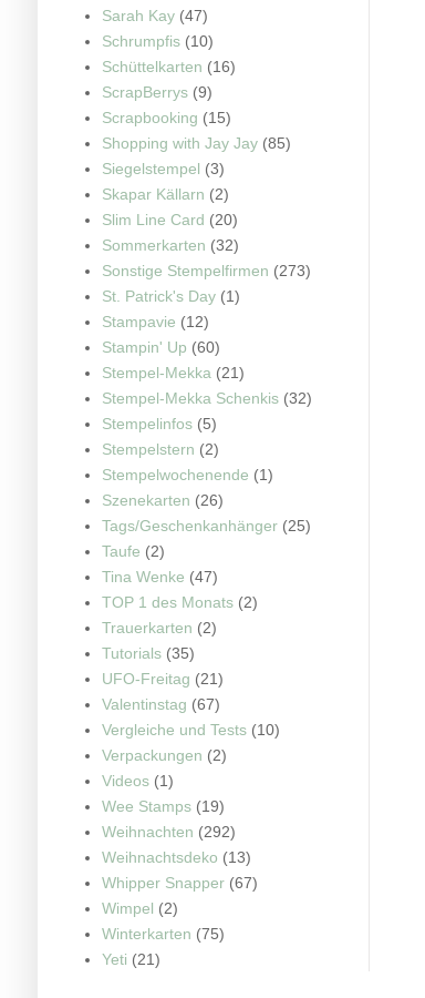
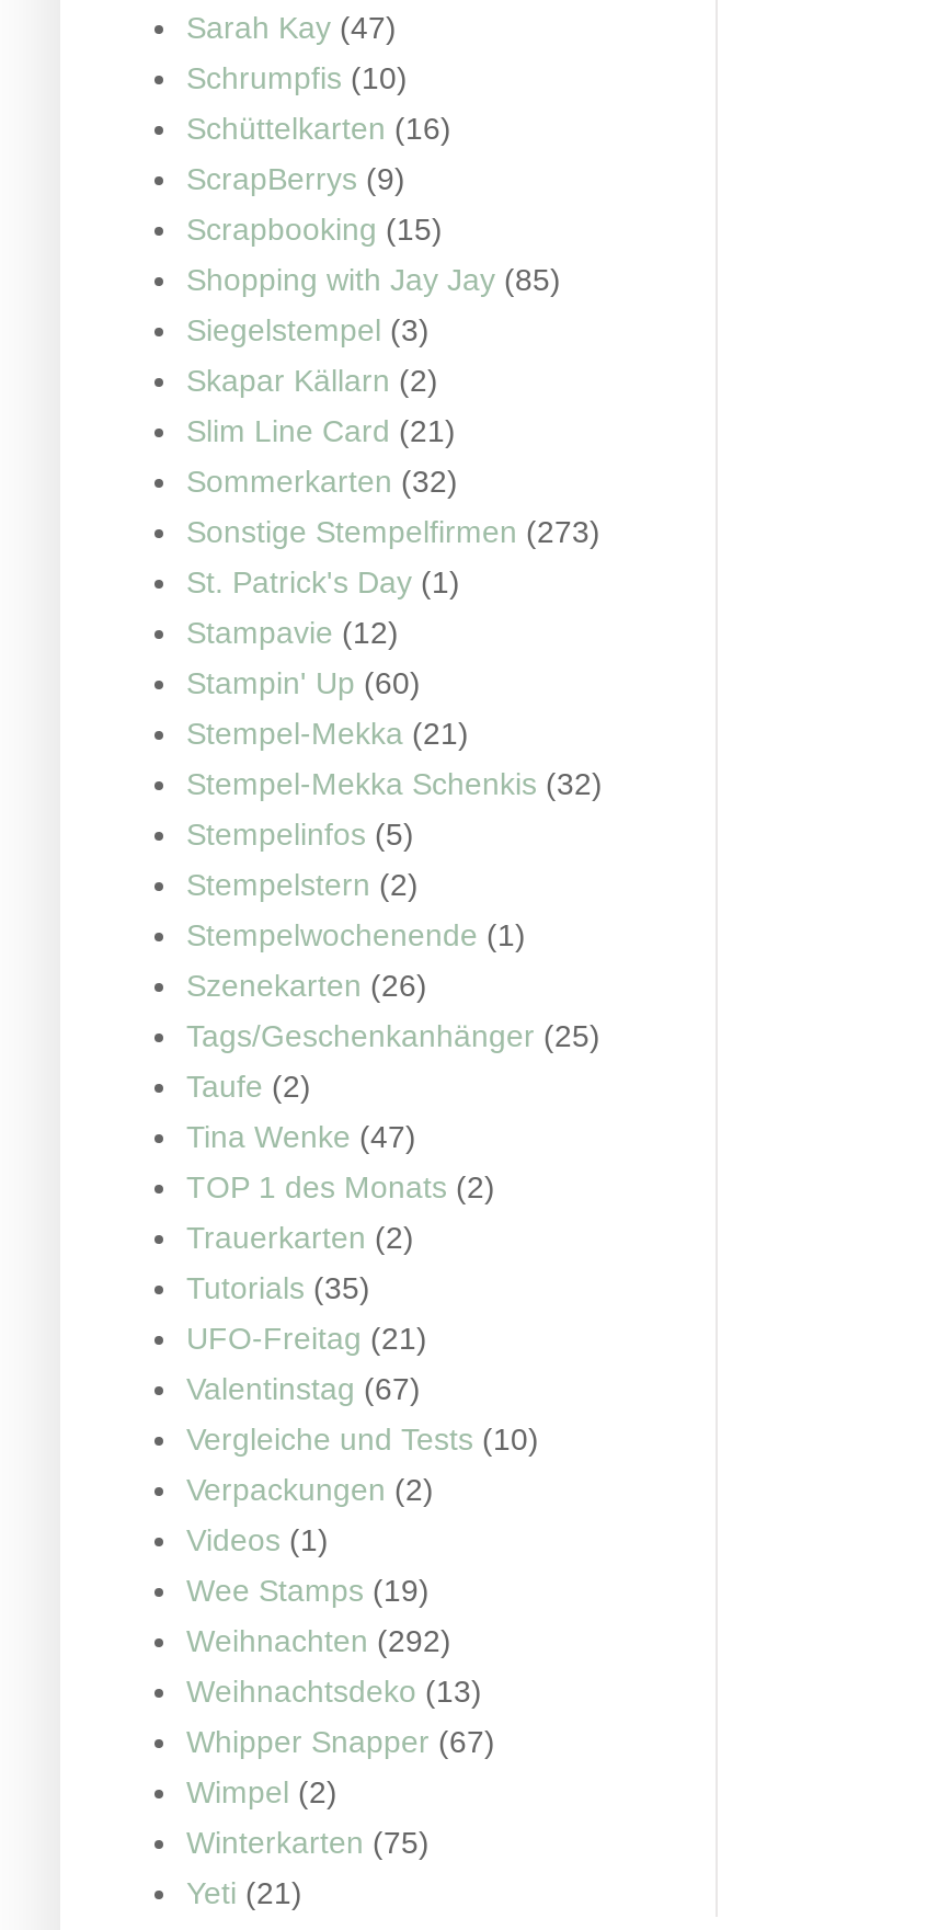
- Slim Line Card (20)
+ Slim Line Card (21)
